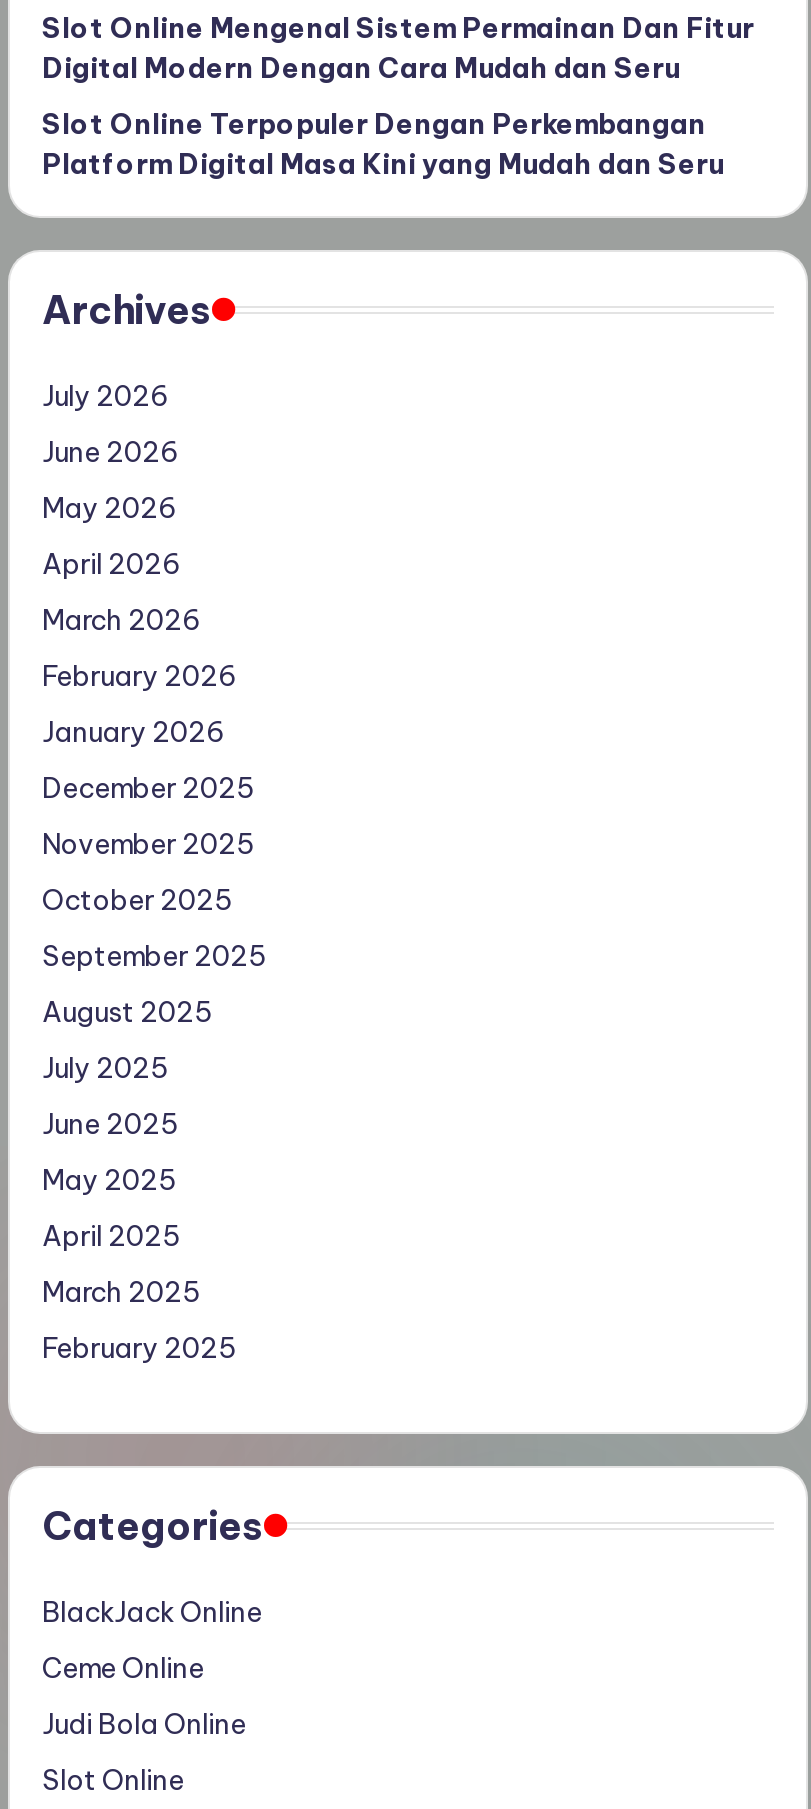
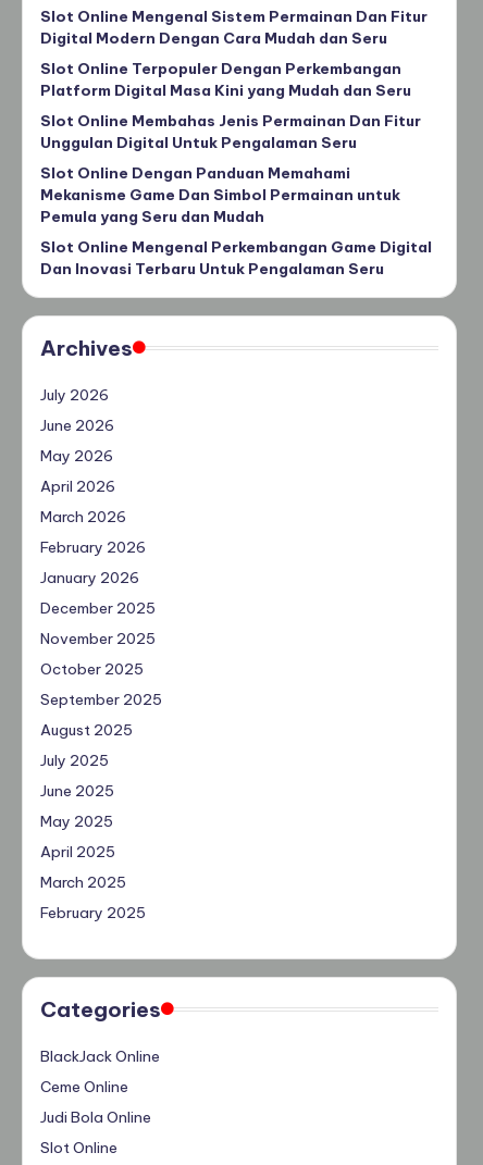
+ Slot Online Membahas Jenis Permainan Dan Fitur
+ Unggulan Digital Untuk Pengalaman Seru
+ Slot Online Dengan Panduan Memahami
+ Mekanisme Game Dan Simbol Permainan untuk
+ Pemula yang Seru dan Mudah
+ Slot Online Mengenal Perkembangan Game Digital
+ Dan Inovasi Terbaru Untuk Pengalaman Seru
